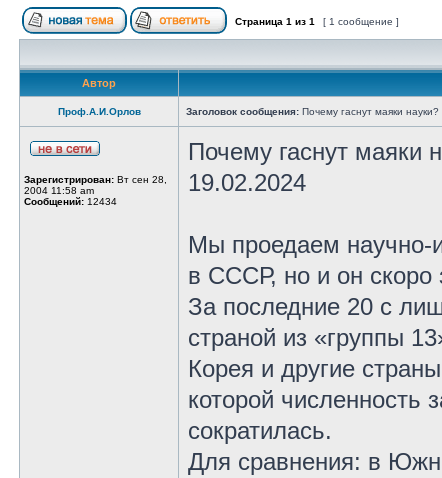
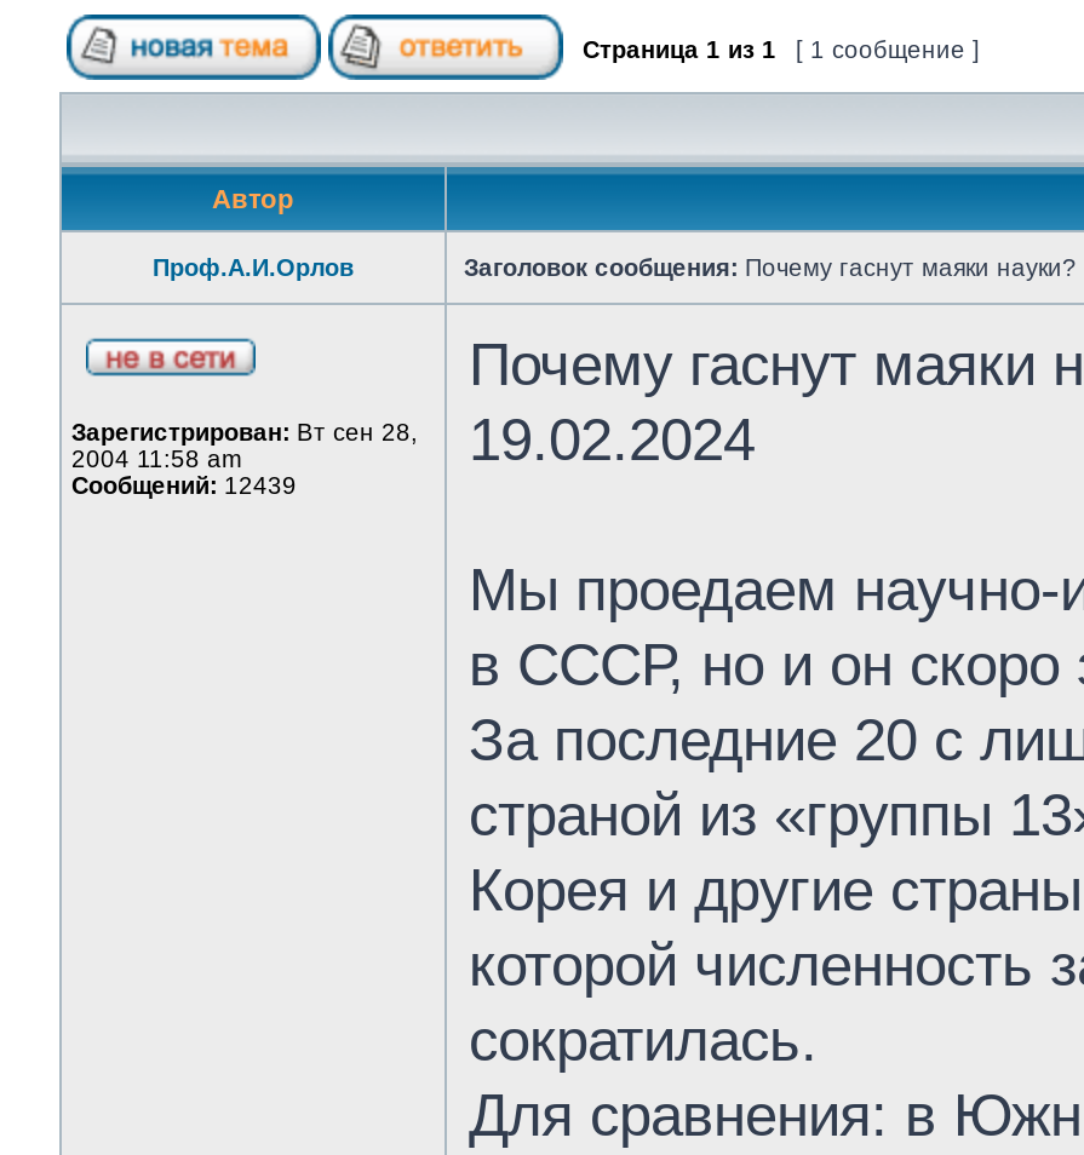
- Сообщений: 12434
+ Сообщений: 12439
